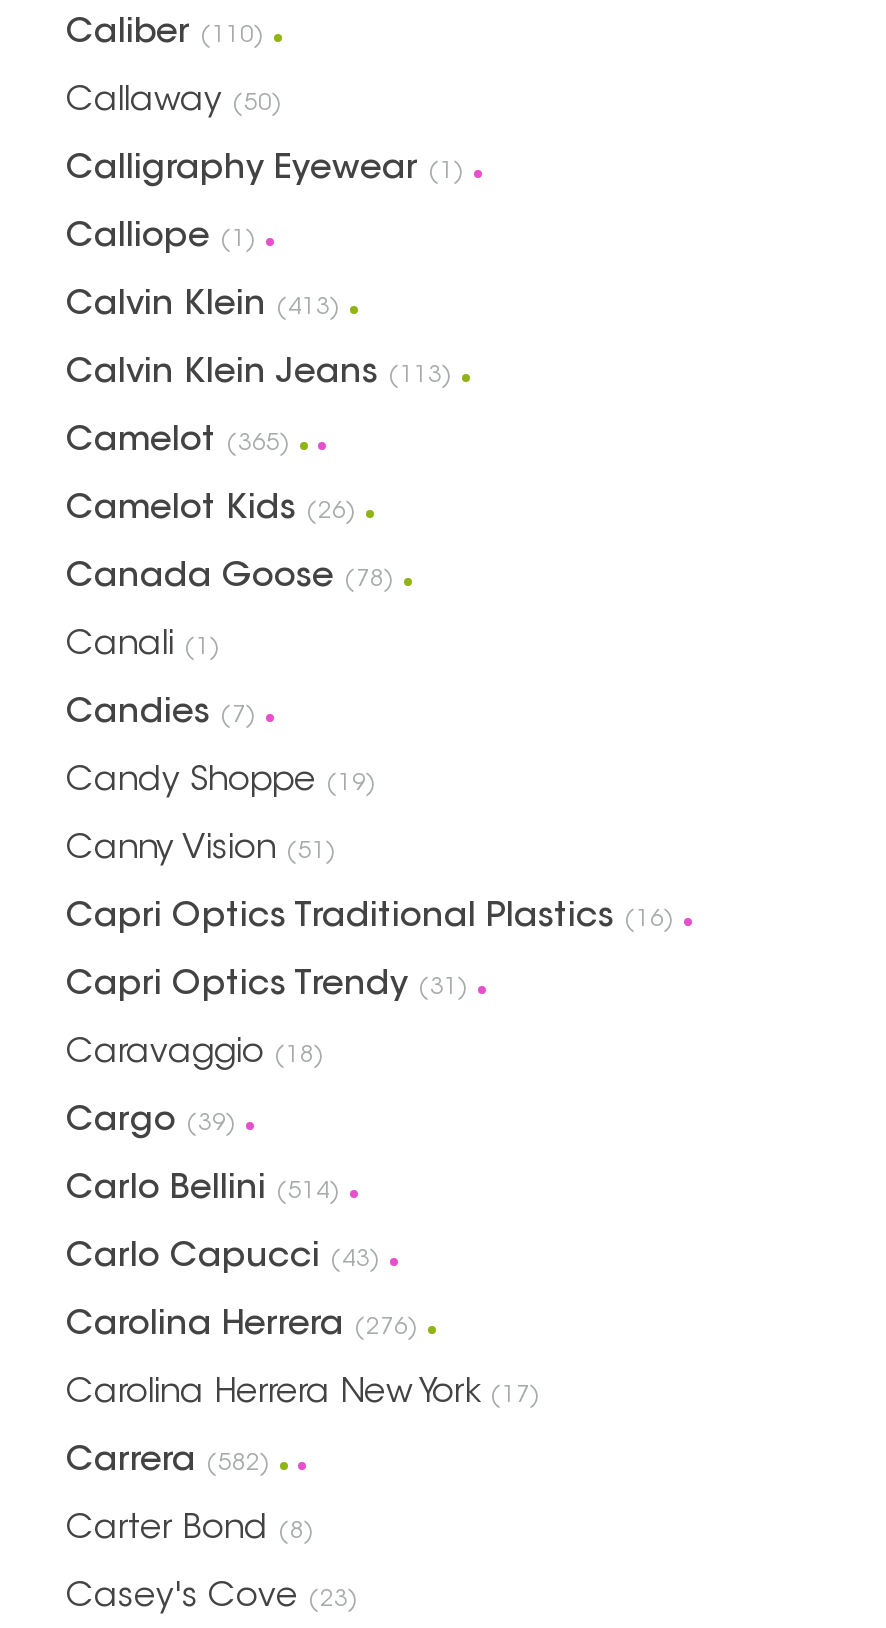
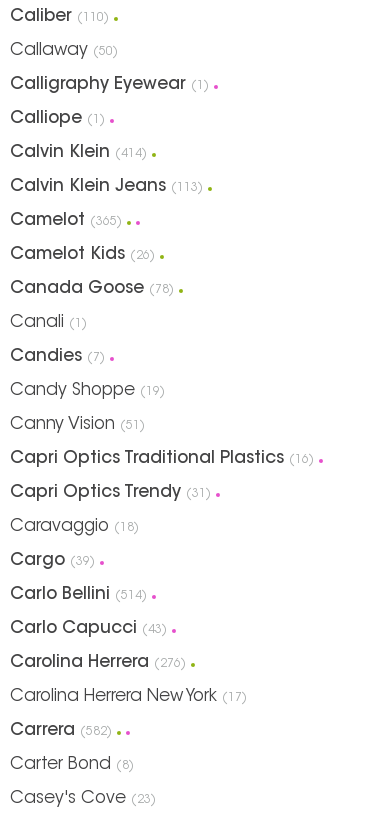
- Calvin Klein (413)
+ Calvin Klein (414)
